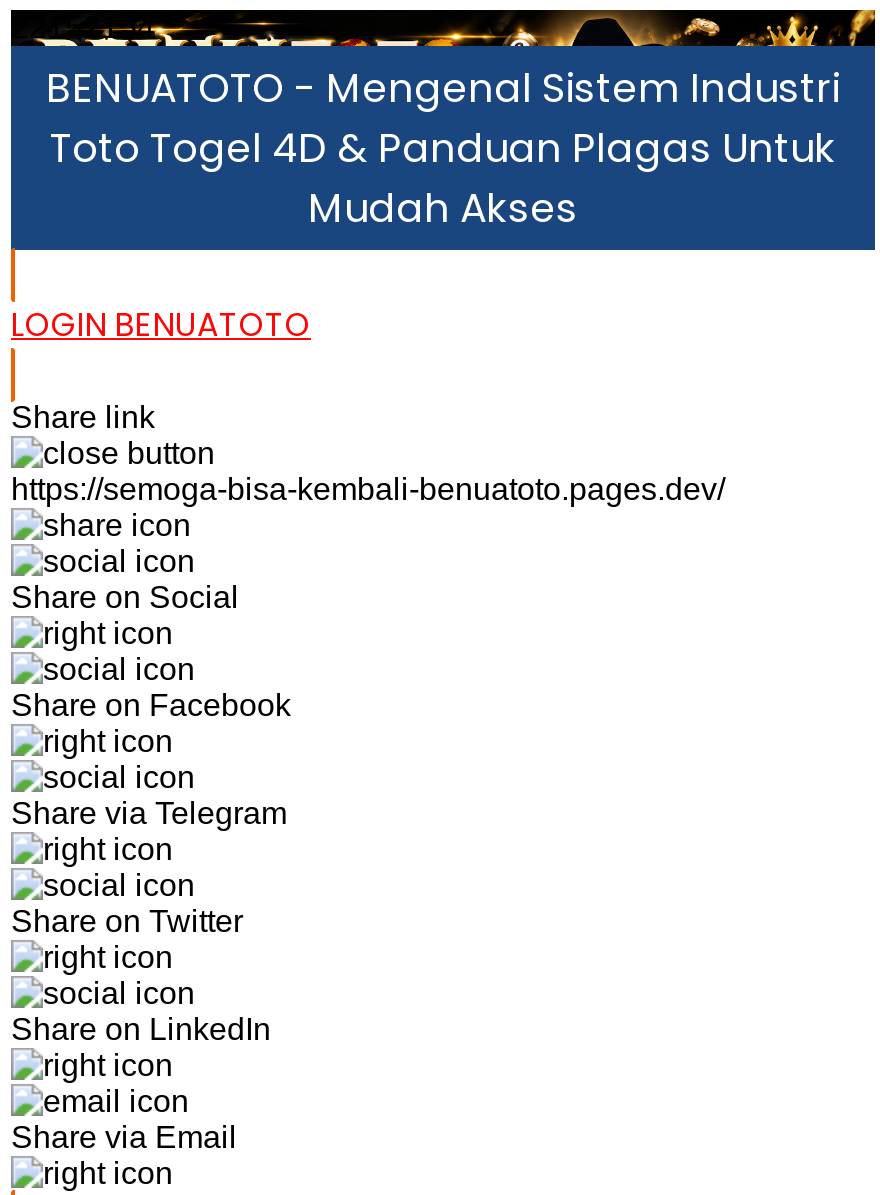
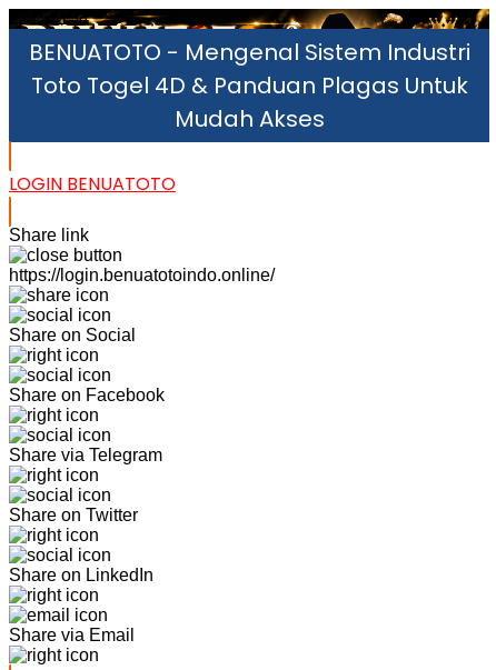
- https://semoga-bisa-kembali-benuatoto.pages.dev/
+ https://login.benuatotoindo.online/
